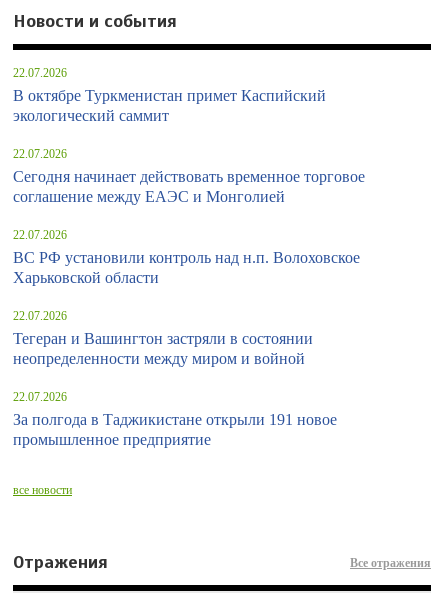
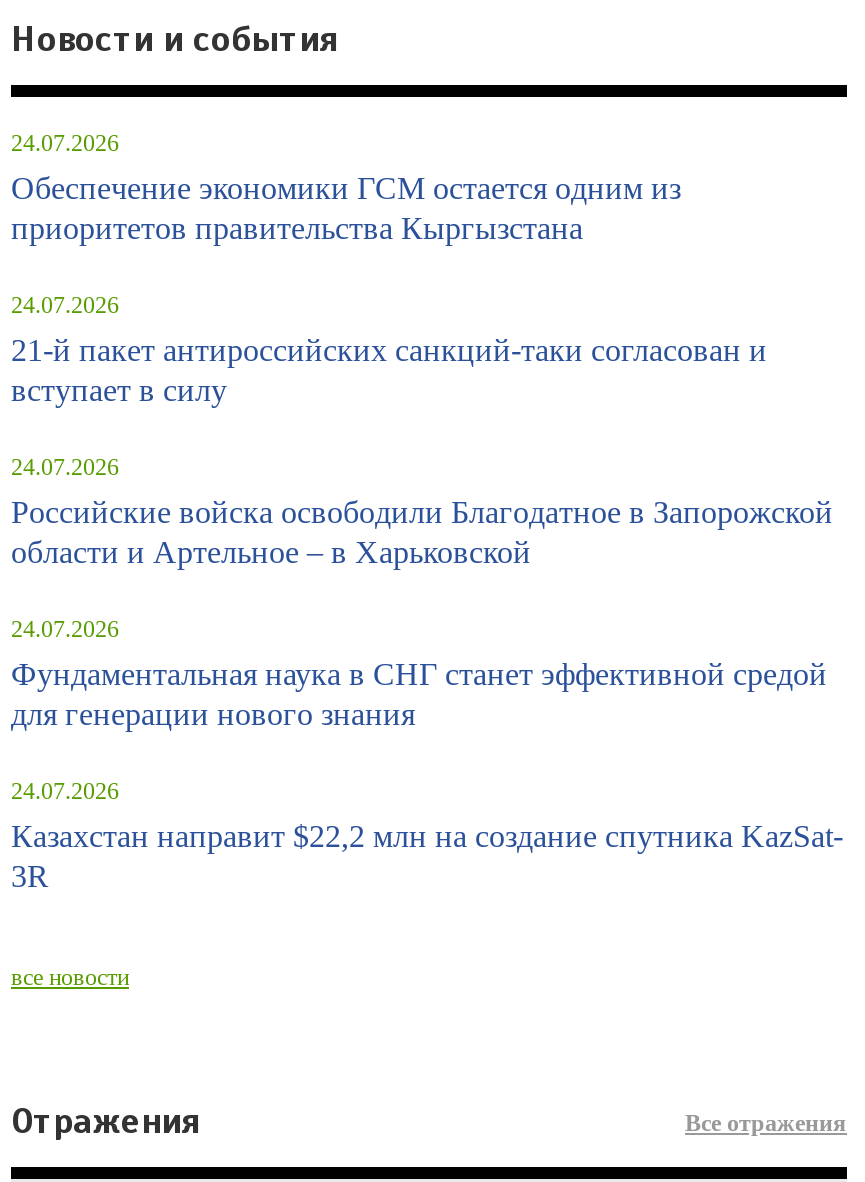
- 22.07.2026
- В октябре Туркменистан примет Каспийский
- экологический саммит
+ 24.07.2026
+ Обеспечение экономики ГСМ остается одним из
+ приоритетов правительства Кыргызстана

- 22.07.2026
- Сегодня начинает действовать временное торговое
- соглашение между ЕАЭС и Монголией
+ 24.07.2026
+ 21-й пакет антироссийских санкций-таки согласован и
+ вступает в силу

- 22.07.2026
- ВС РФ установили контроль над н.п. Волоховское
- Харьковской области
+ 24.07.2026
+ Российские войска освободили Благодатное в Запорожской
+ области и Артельное – в Харьковской

- 22.07.2026
- Тегеран и Вашингтон застряли в состоянии
- неопределенности между миром и войной
+ 24.07.2026
+ Фундаментальная наука в СНГ станет эффективной средой
+ для генерации нового знания

- 22.07.2026
- За полгода в Таджикистане открыли 191 новое
- промышленное предприятие
+ 24.07.2026
+ Казахстан направит $22,2 млн на создание спутника KazSat-
+ 3R
